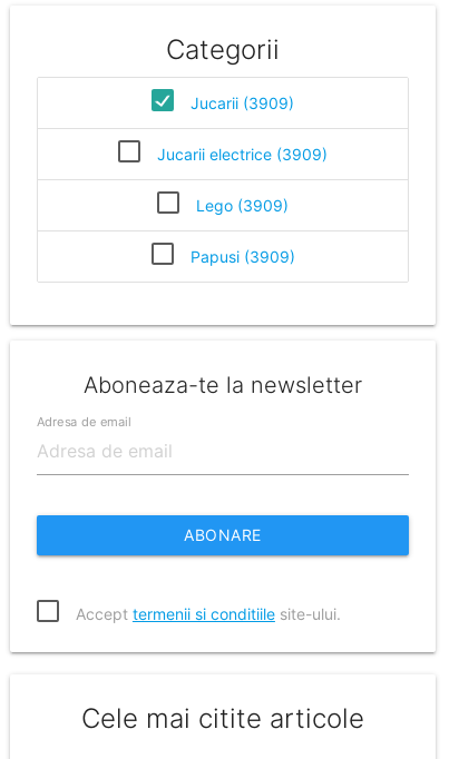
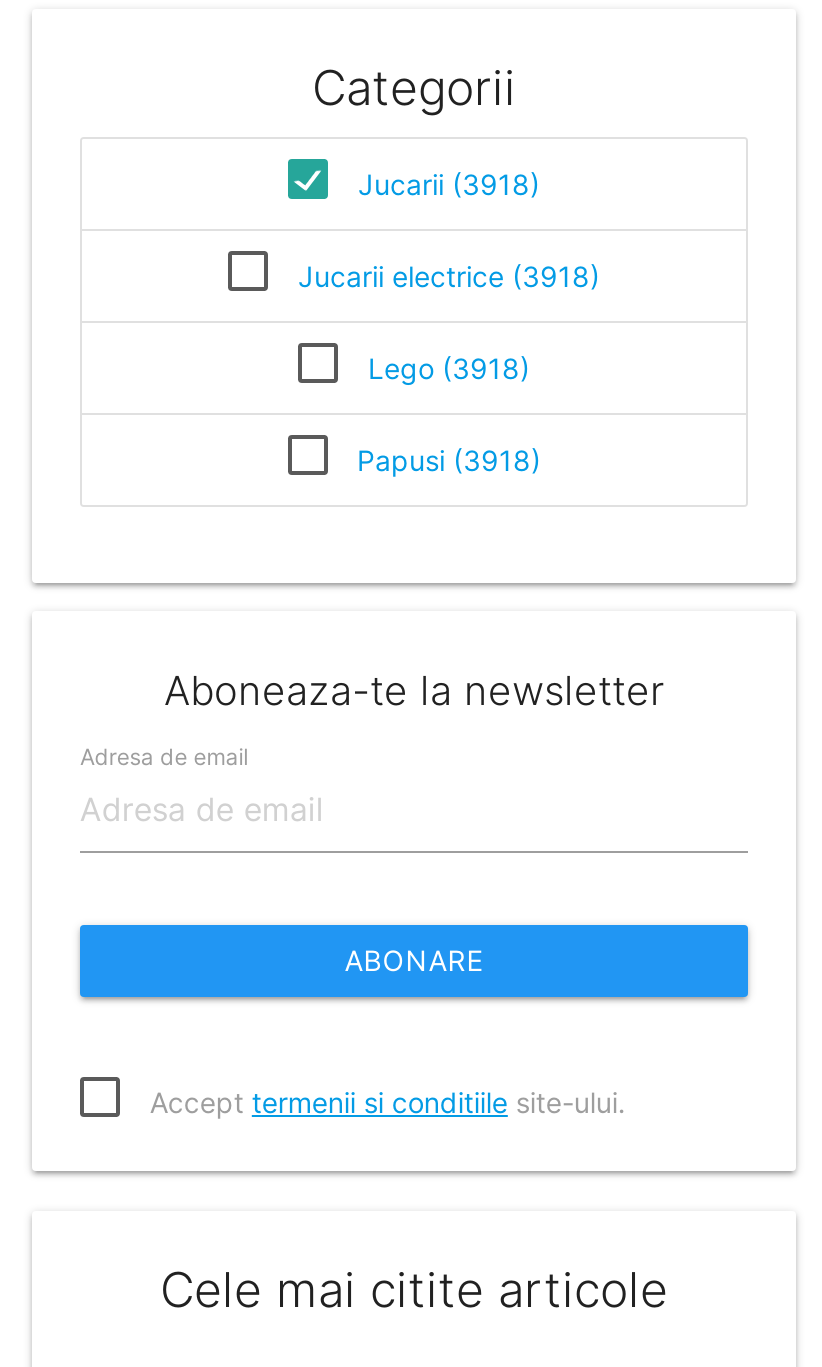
- Jucarii (3909)
+ Jucarii (3918)

- Jucarii electrice (3909)
+ Jucarii electrice (3918)

- Lego (3909)
+ Lego (3918)

- Papusi (3909)
+ Papusi (3918)
